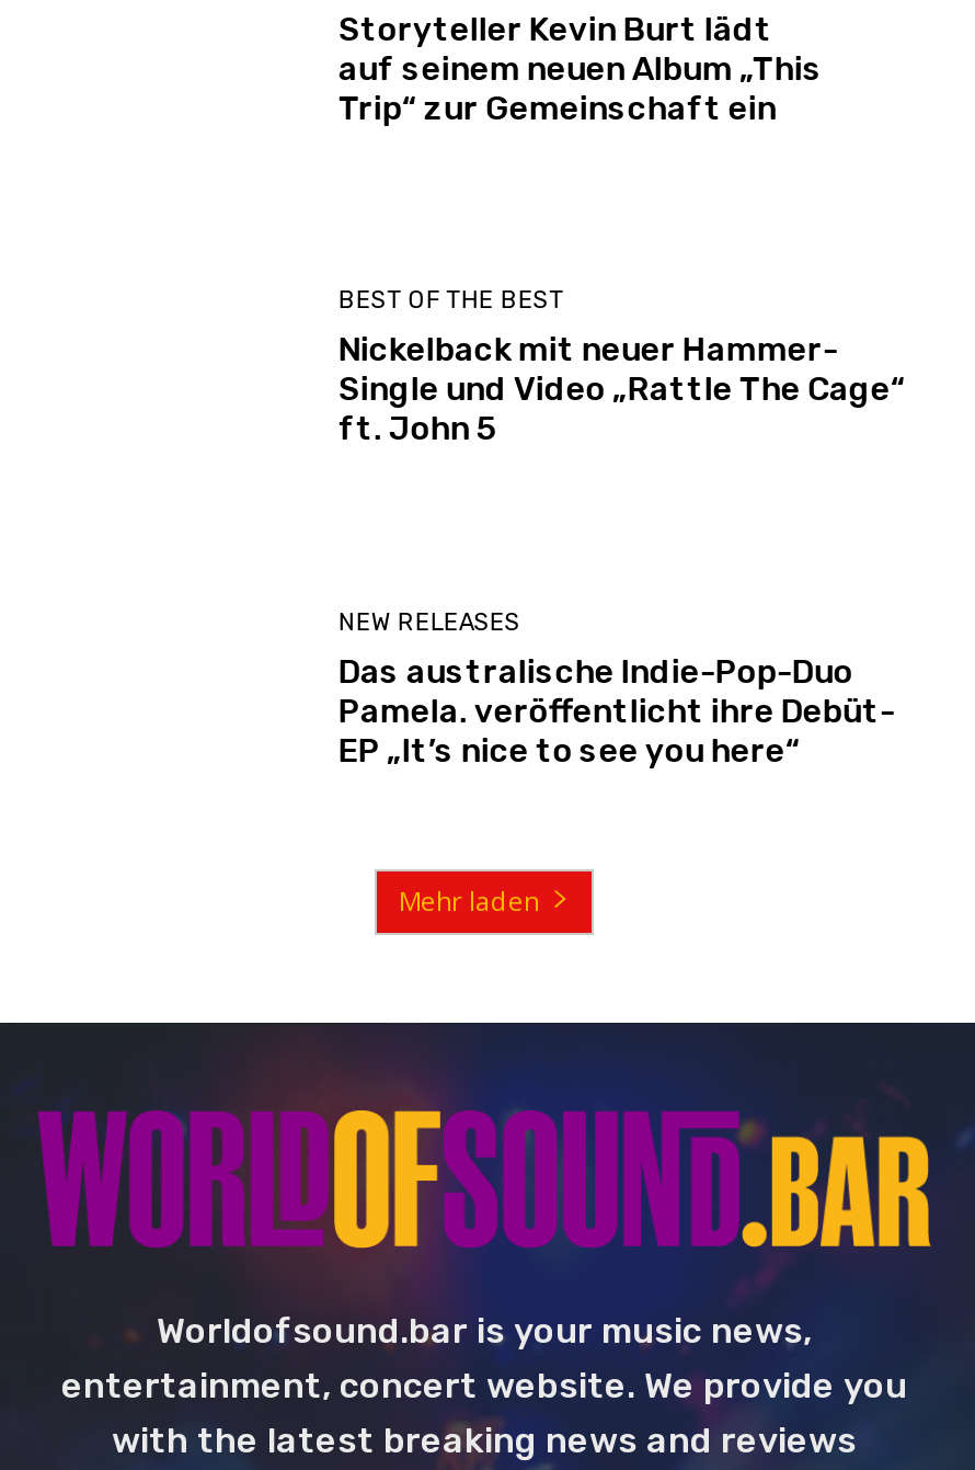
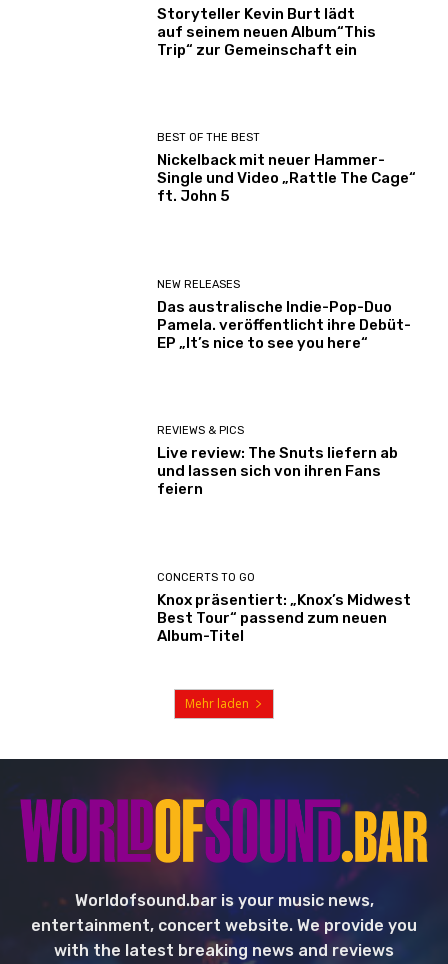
- auf seinem neuen Album „This
+ auf seinem neuen Album“This

+ REVIEWS & PICS
+ Live review: The Snuts liefern ab
+ und lassen sich von ihren Fans
+ feiern

+ CONCERTS TO GO
+ Knox präsentiert: „Knox’s Midwest
+ Best Tour“ passend zum neuen
+ Album-Titel
